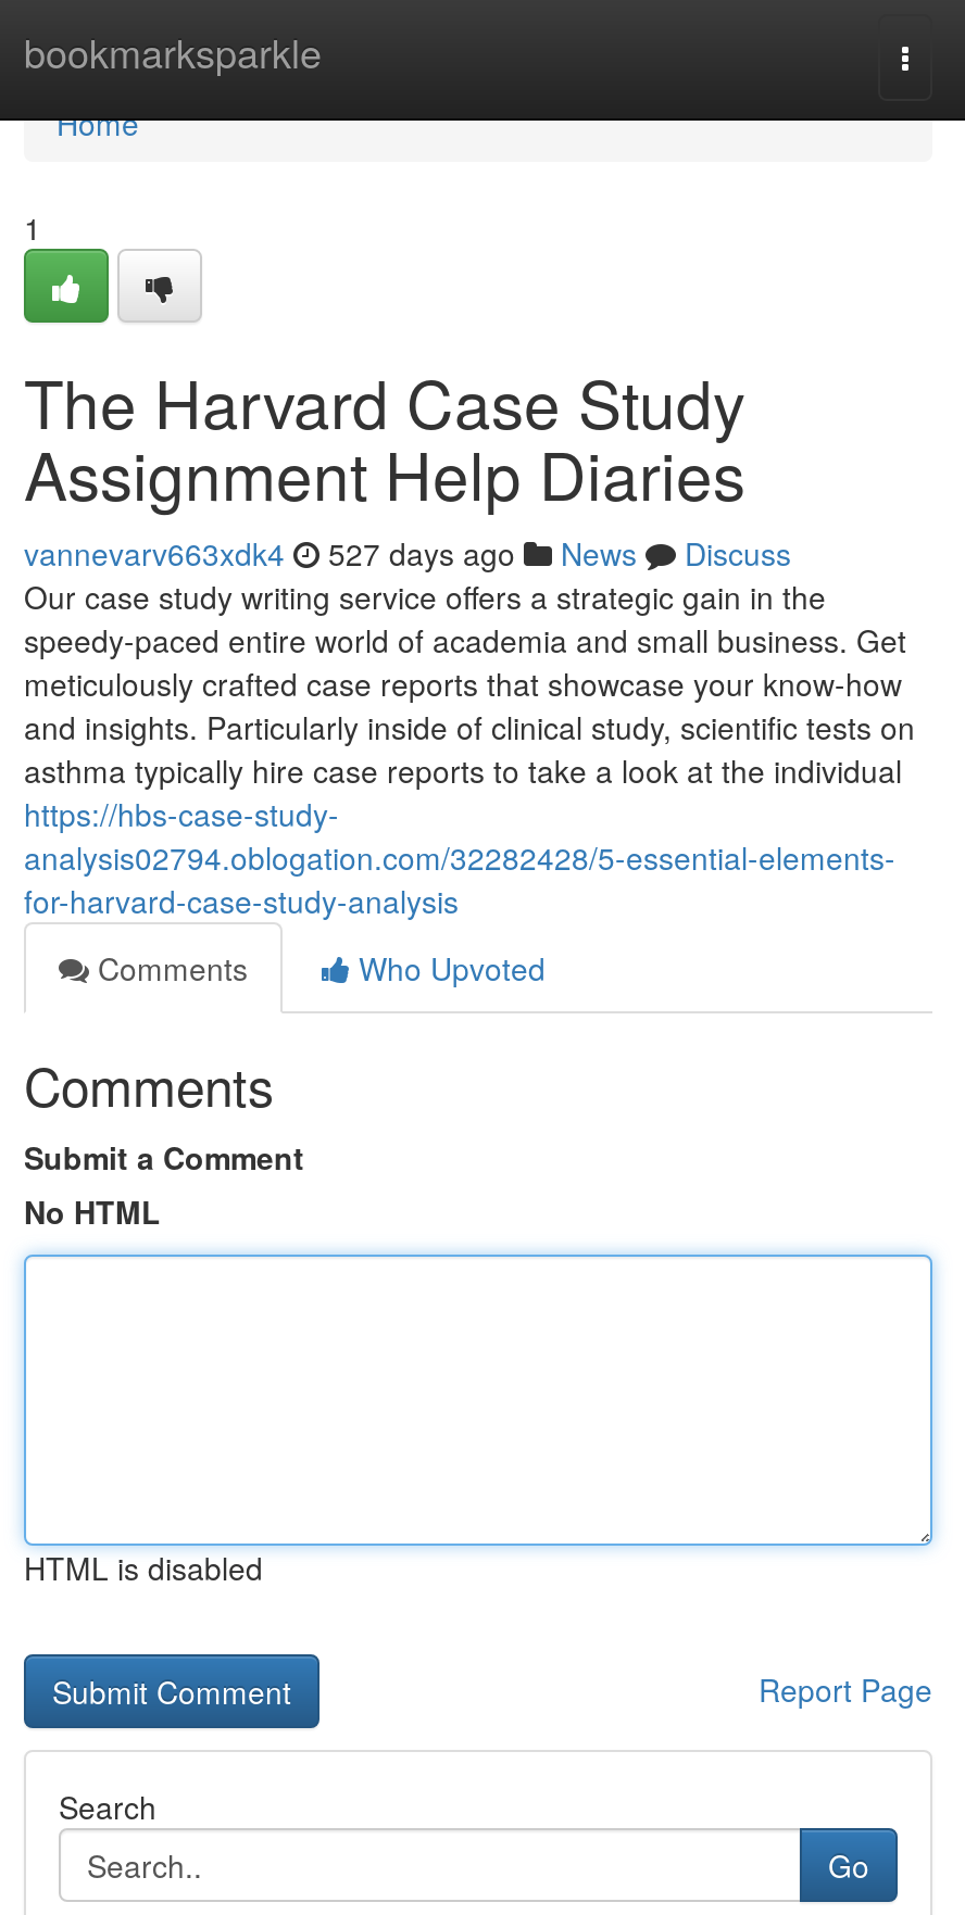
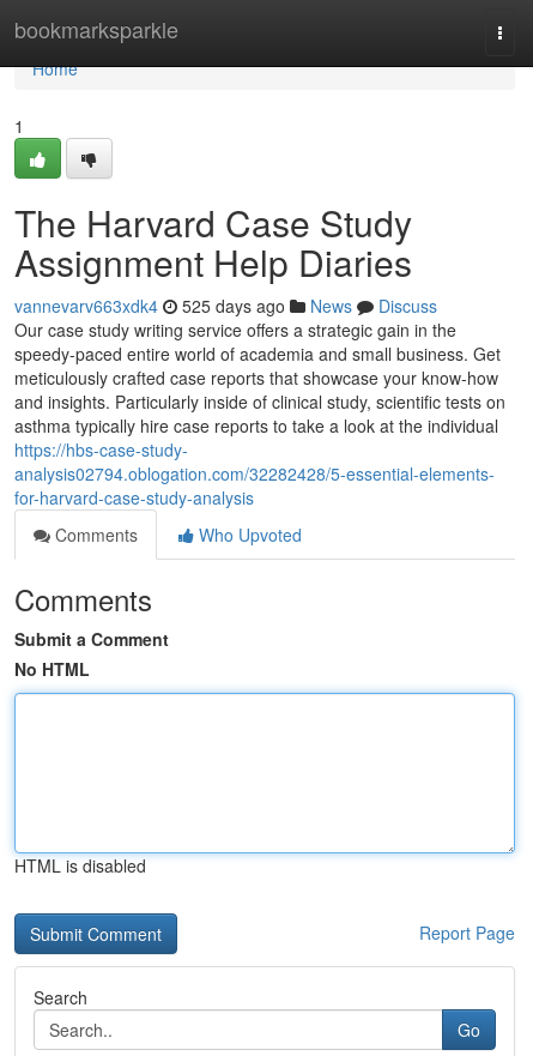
- vannevarv663xdk4 527 days ago News Discuss
+ vannevarv663xdk4 525 days ago News Discuss
